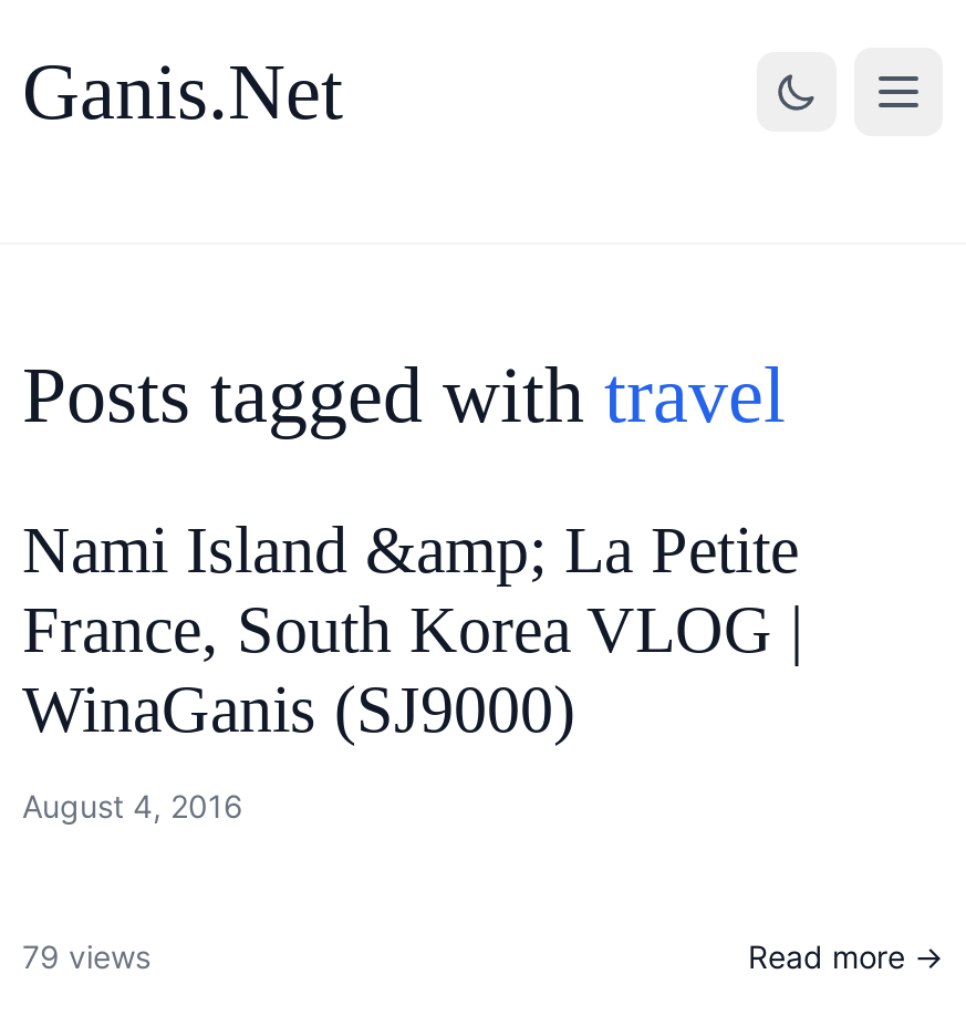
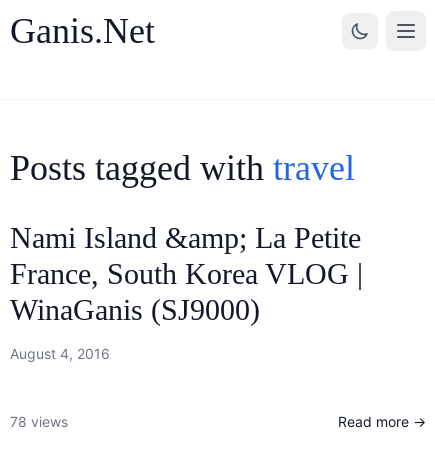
- 79 views
+ 78 views
